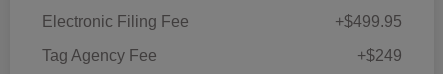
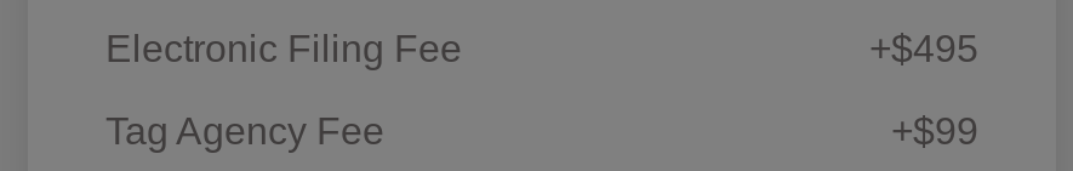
- +$499.95
+ +$495

- +$249
+ +$99
